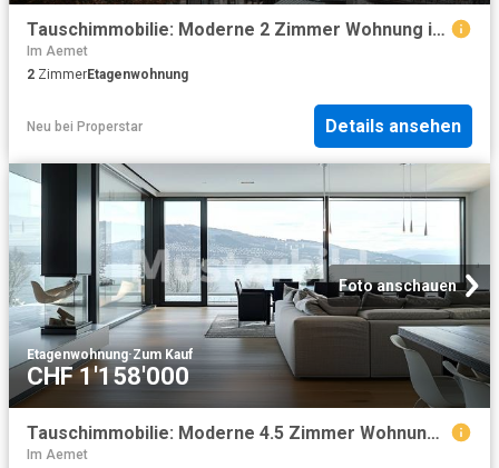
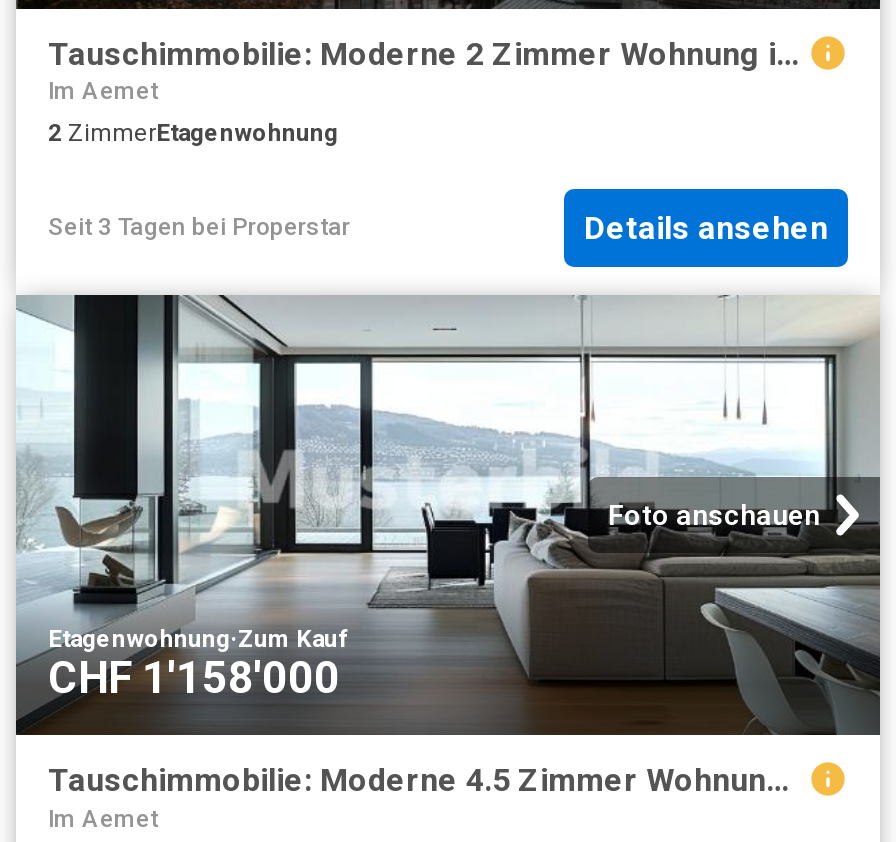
- Neu bei Properstar
+ Seit 3 Tagen bei Properstar
